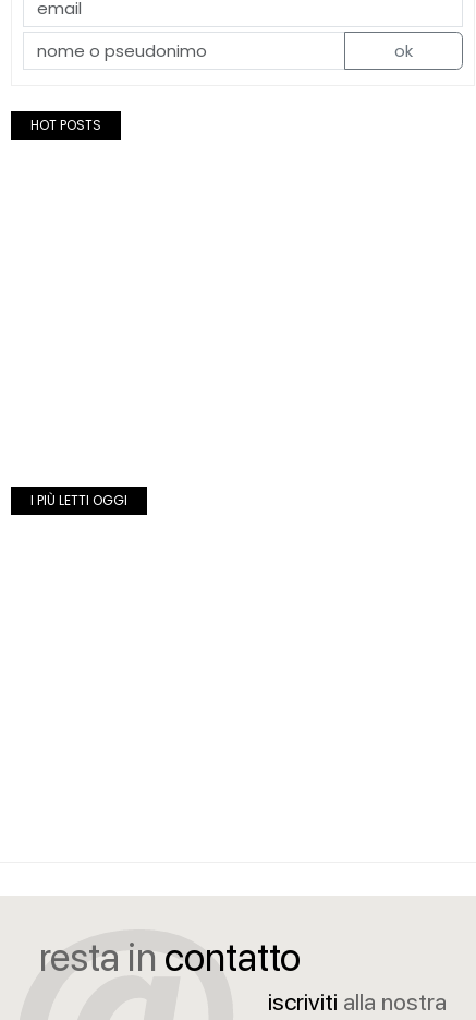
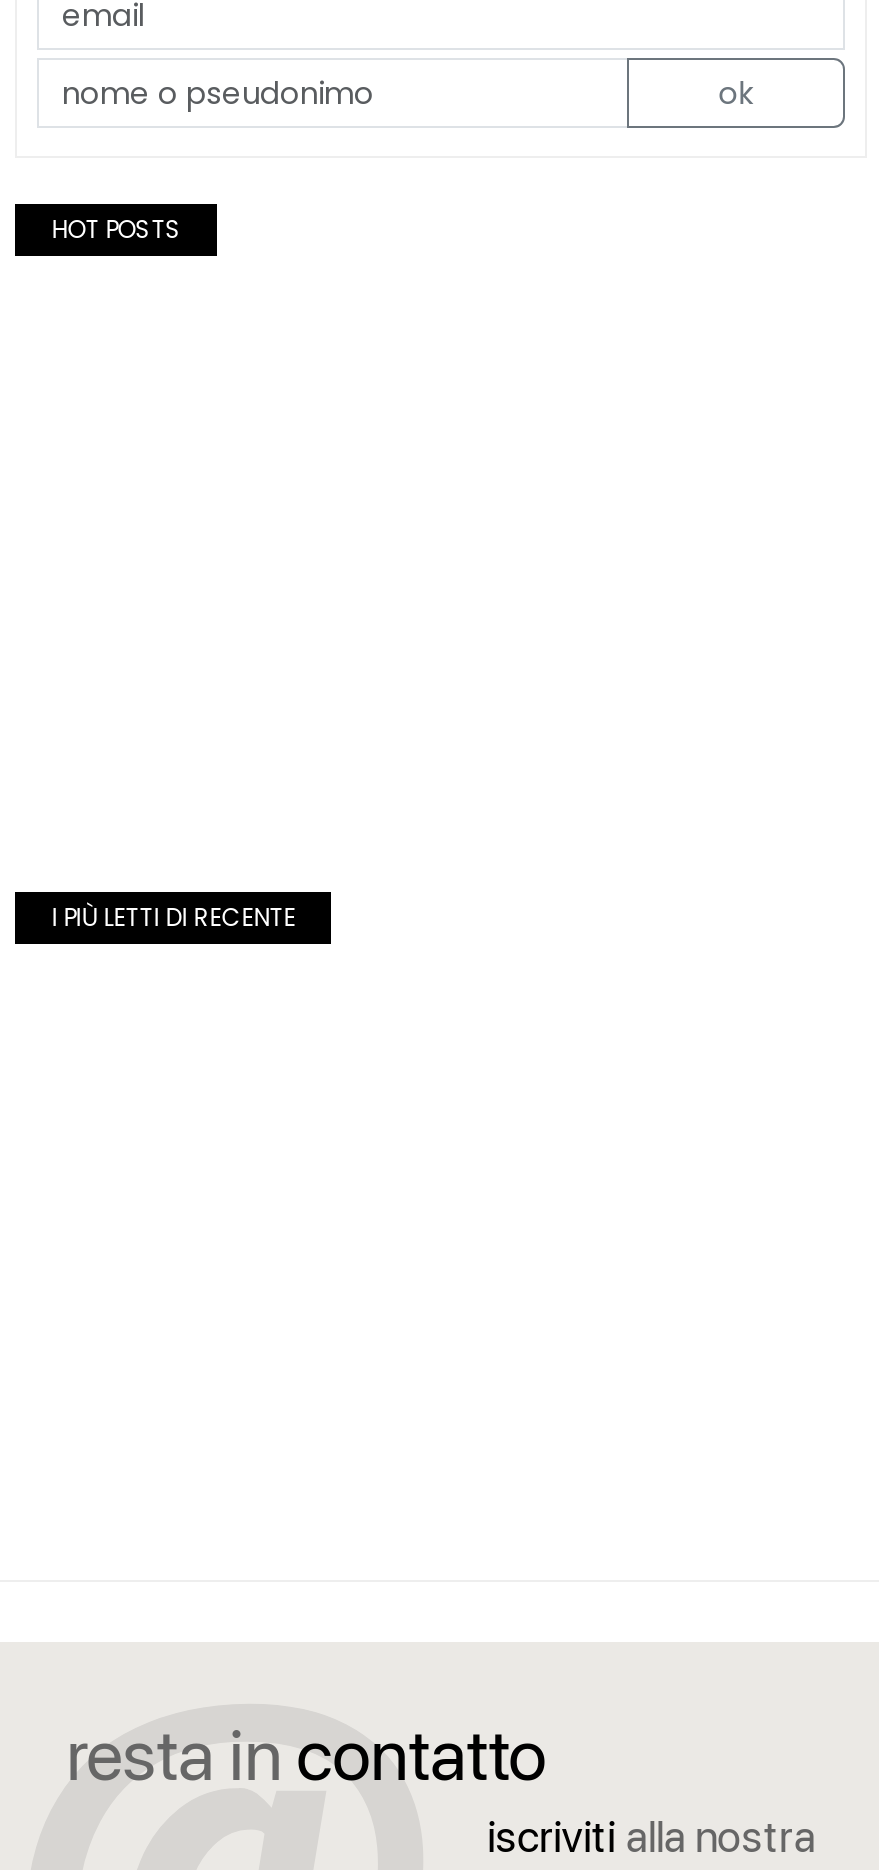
- I PIÙ LETTI OGGI
+ I PIÙ LETTI DI RECENTE
